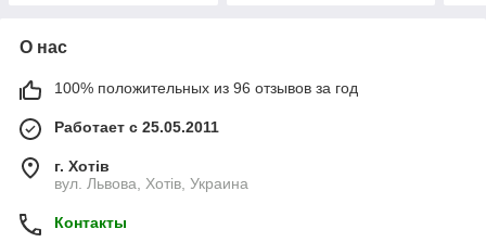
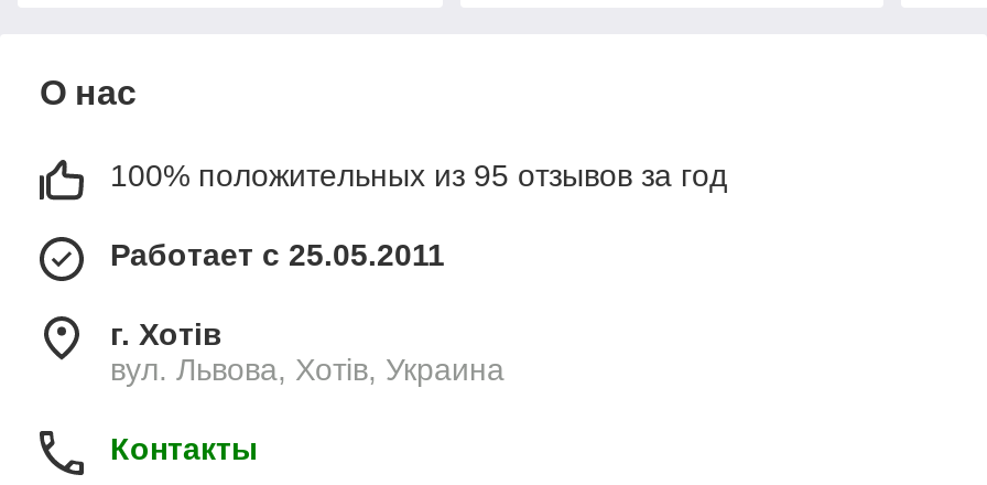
- 100% положительных из 96 отзывов за год
+ 100% положительных из 95 отзывов за год
